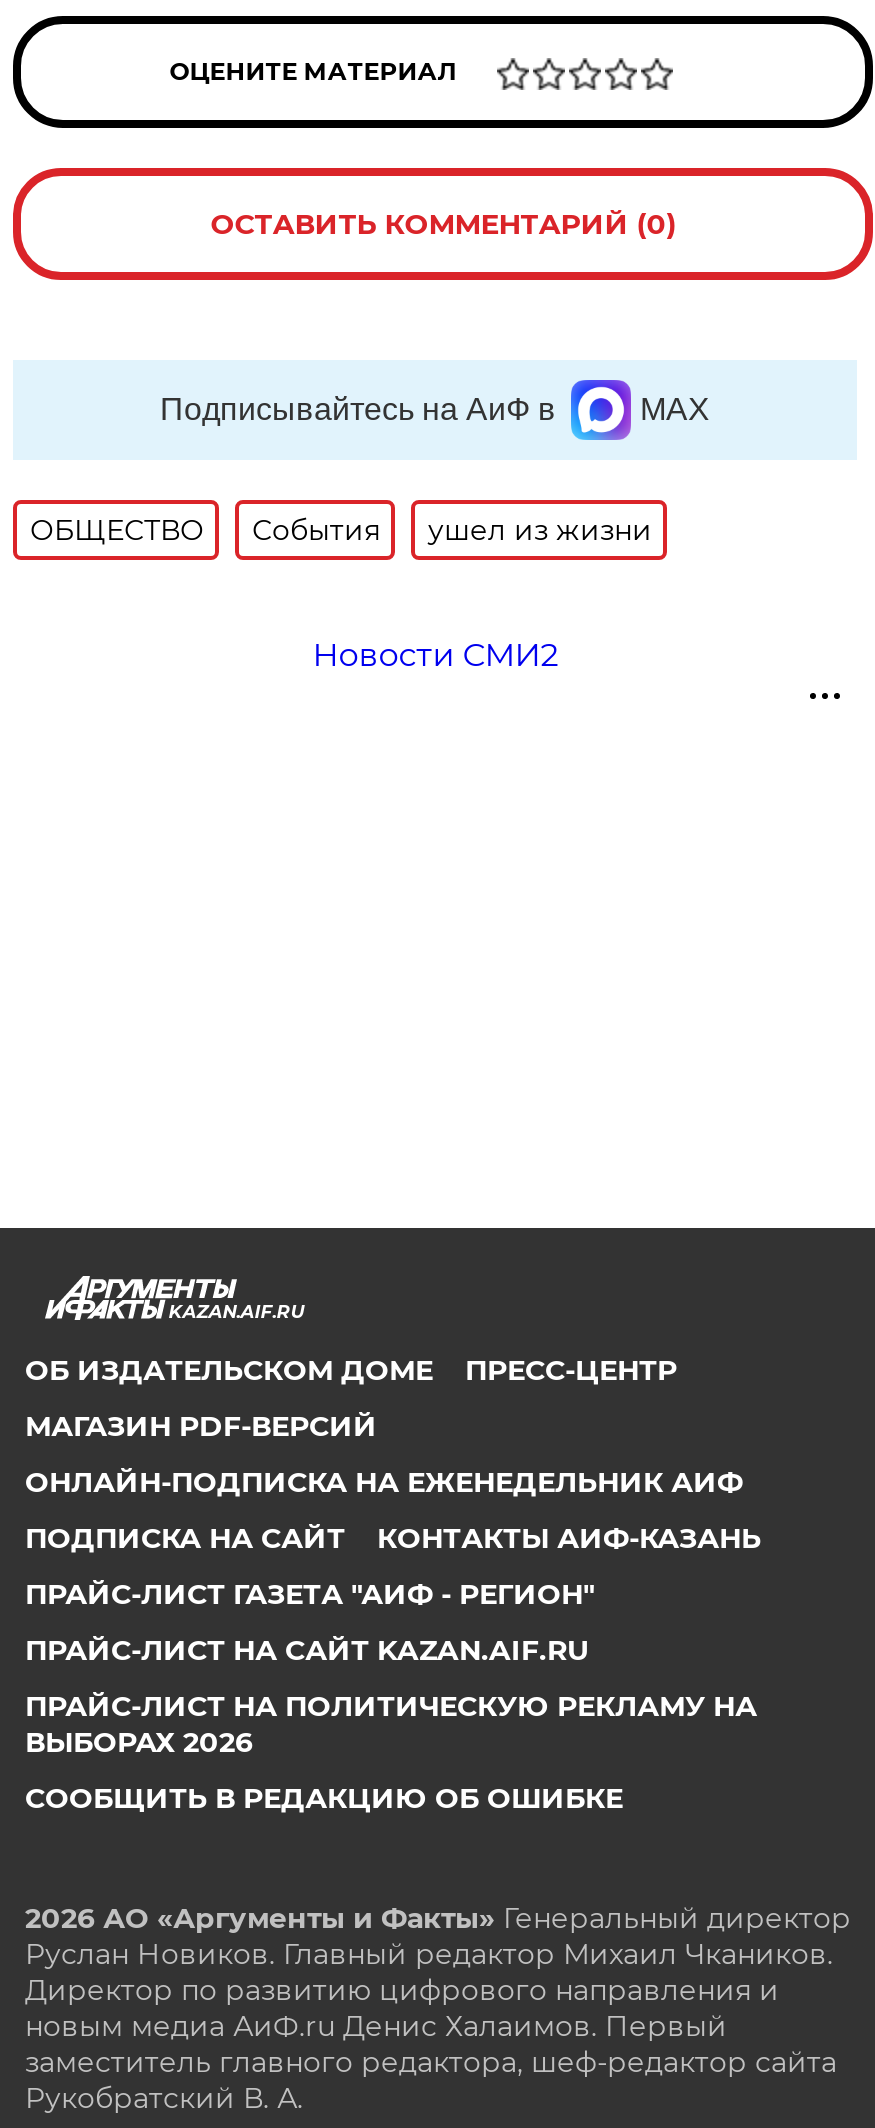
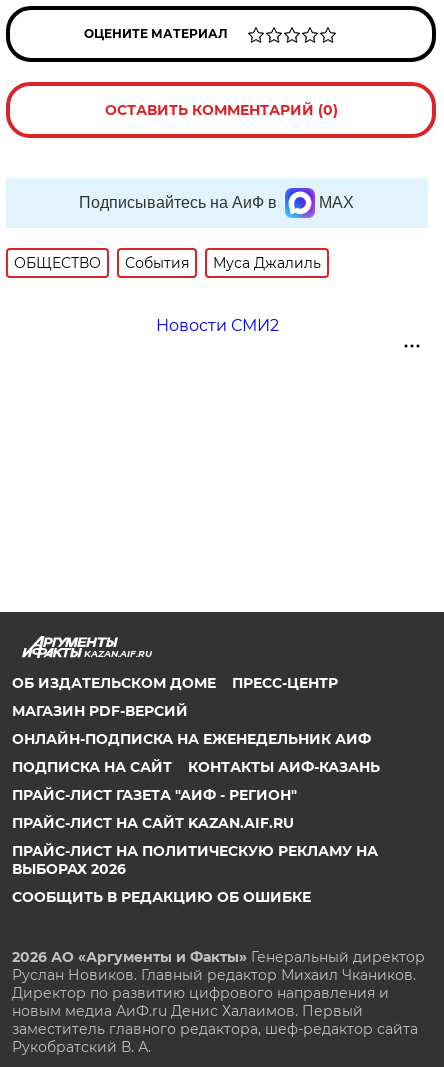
- ушел из жизни
+ Муса Джалиль
